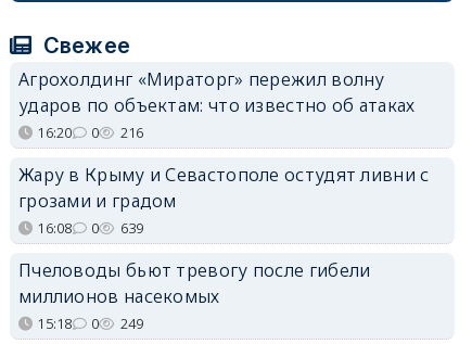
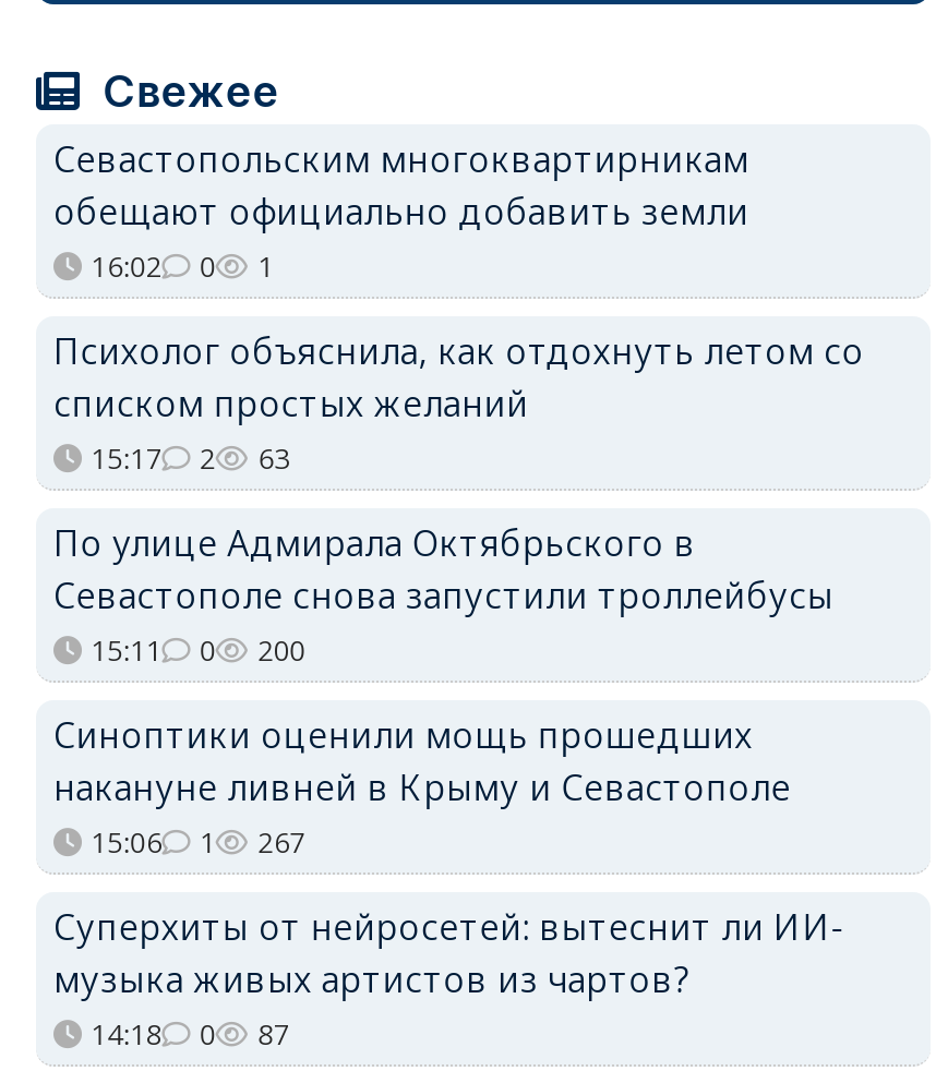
- Агрохолдинг «Мираторг» пережил волну
- ударов по объектам: что известно об атаках
- 16:20
+ Севастопольским многоквартирникам
+ обещают официально добавить земли
+ 16:02

- 216
- Жару в Крыму и Севастополе остудят ливни с
- грозами и градом
- 16:08
+ 1
+ Психолог объяснила, как отдохнуть летом со
+ списком простых желаний
+ 15:17
+ 2
+ 63
+ По улице Адмирала Октябрьского в
+ Севастополе снова запустили троллейбусы
+ 15:11

- 639
- Пчеловоды бьют тревогу после гибели
- миллионов насекомых
- 15:18
+ 200
+ Синоптики оценили мощь прошедших
+ накануне ливней в Крыму и Севастополе
+ 15:06
+ 1
+ 267
+ Суперхиты от нейросетей: вытеснит ли ИИ-
+ музыка живых артистов из чартов?
+ 14:18

- 249
+ 87
